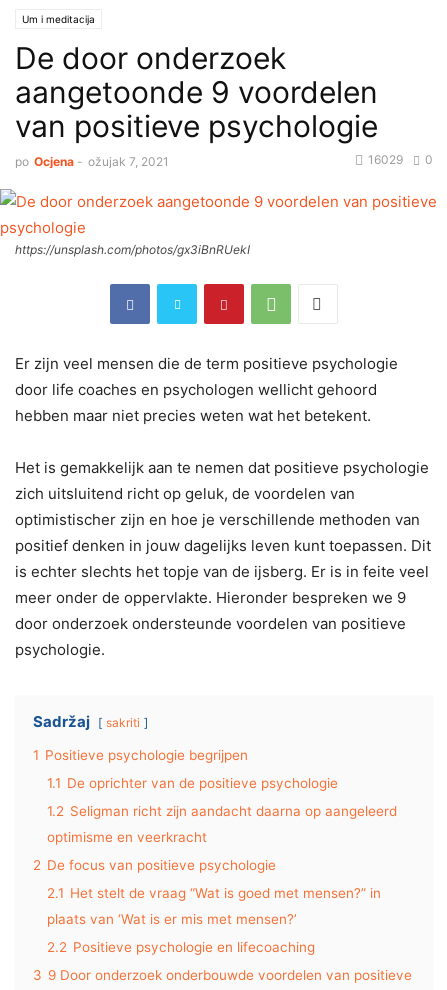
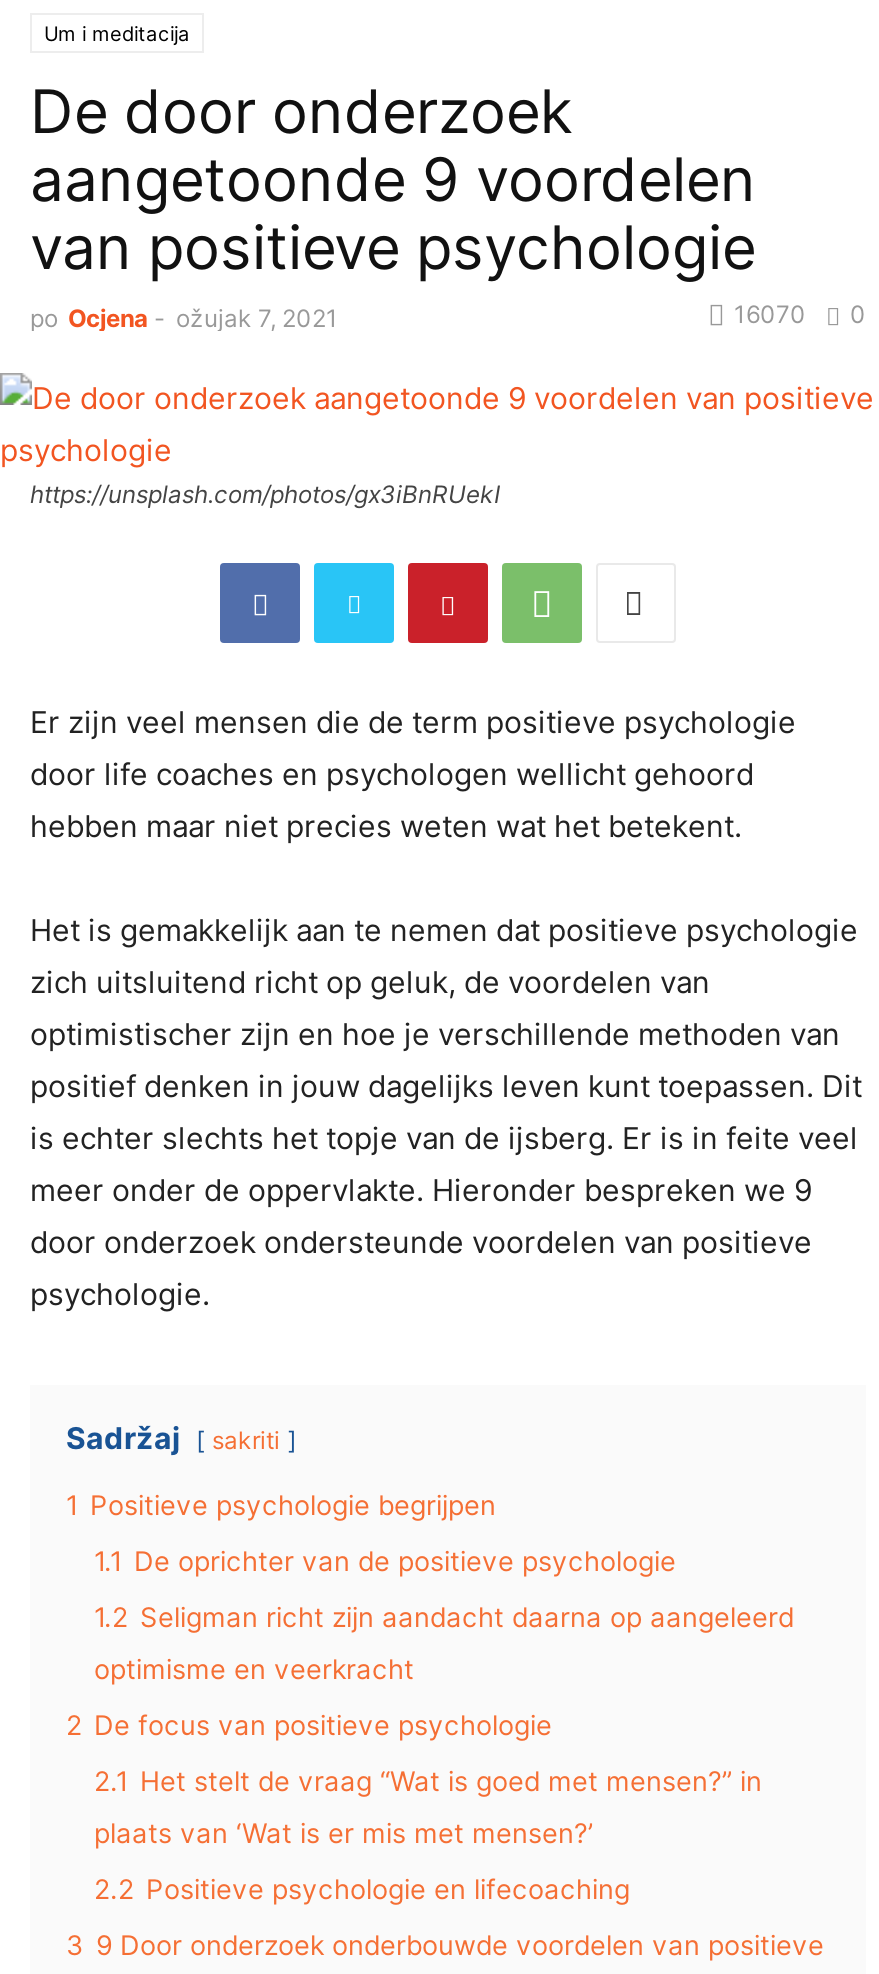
- 16029 0
+ 16070 0
